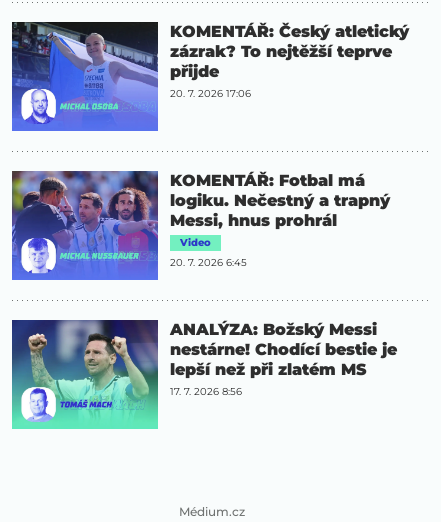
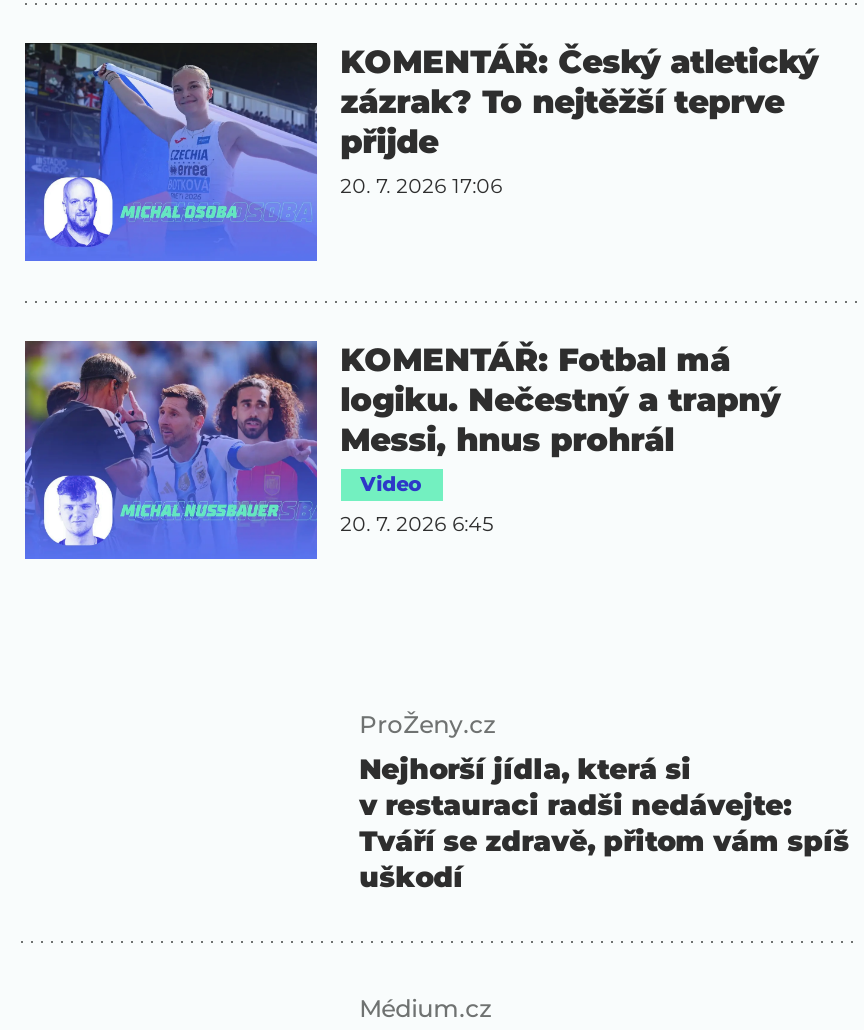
- [image]

- ANALÝZA: Božský Messi
- nestárne! Chodící bestie je
- lepší než při zlatém MS
- 17. 7. 2026 8:56
+ ProŽeny.cz
+ Nejhorší jídla, která si
+ v restauraci radši nedávejte:
+ Tváří se zdravě, přitom vám spíš
+ uškodí
